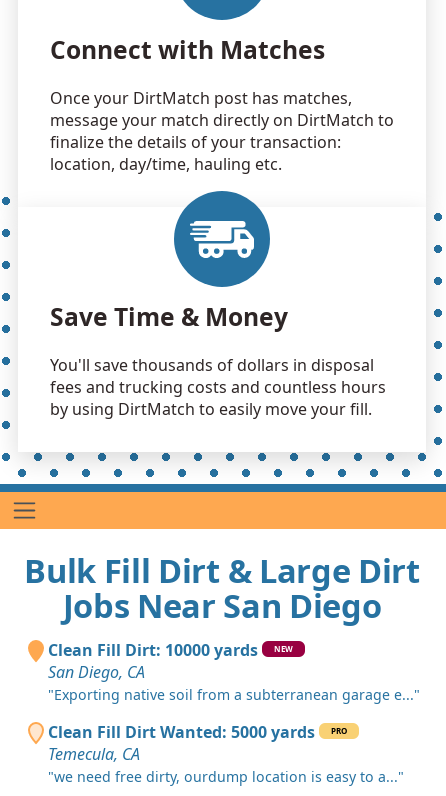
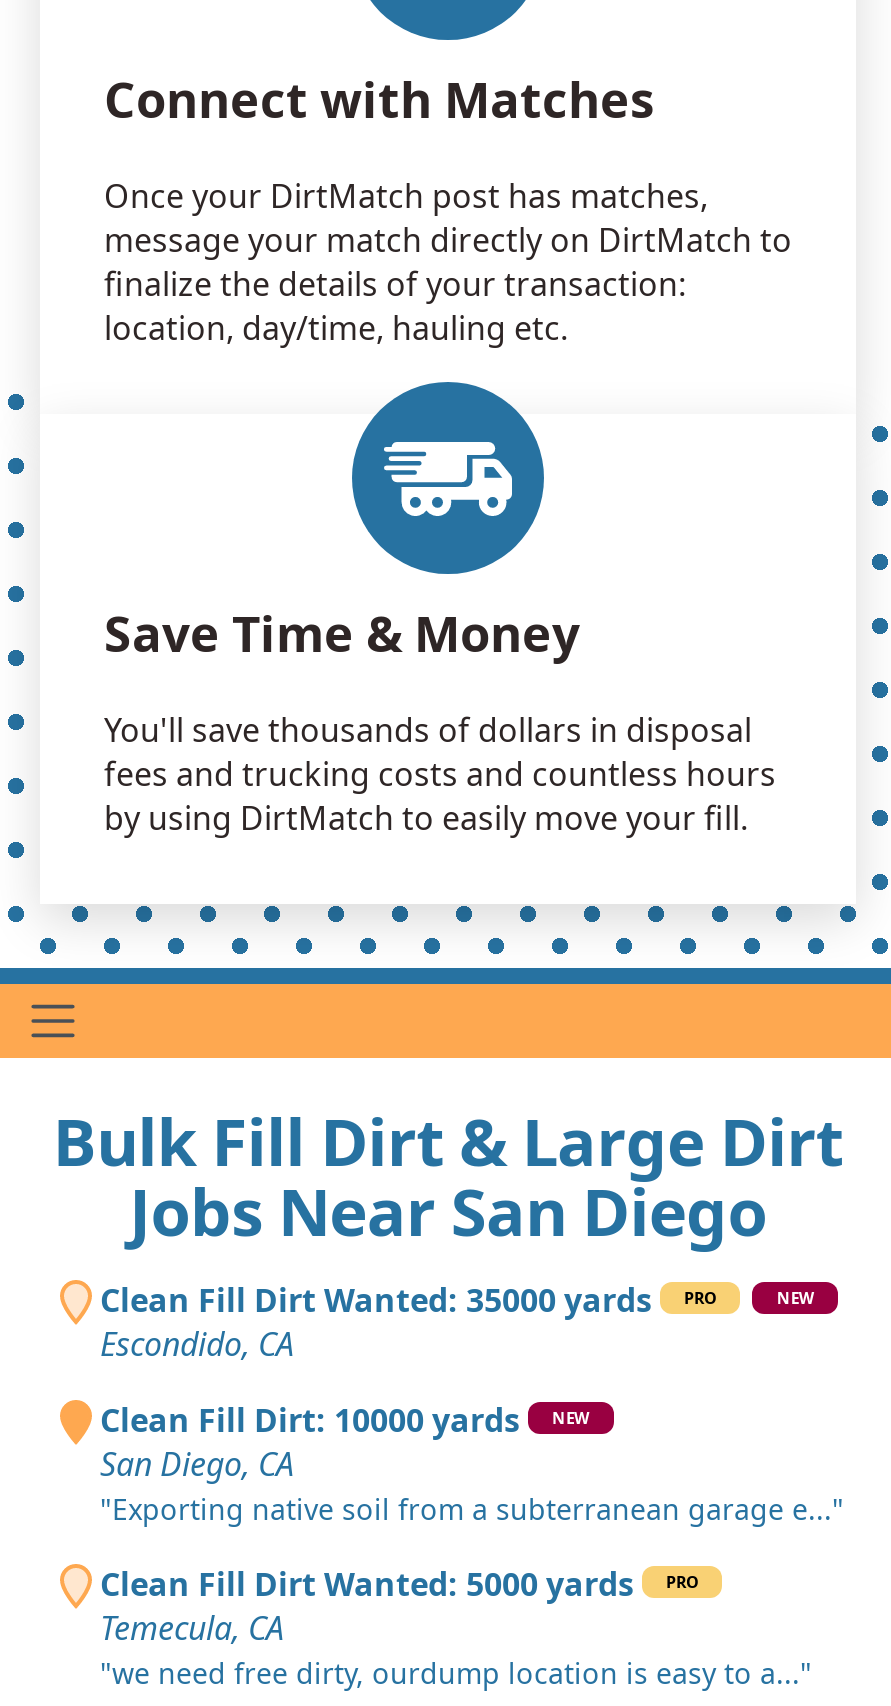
+ Clean Fill Dirt Wanted: 35000 yards
+ PRO
+ NEW
+ Escondido, CA
